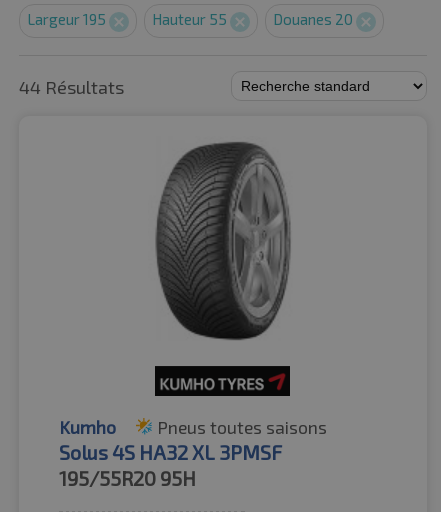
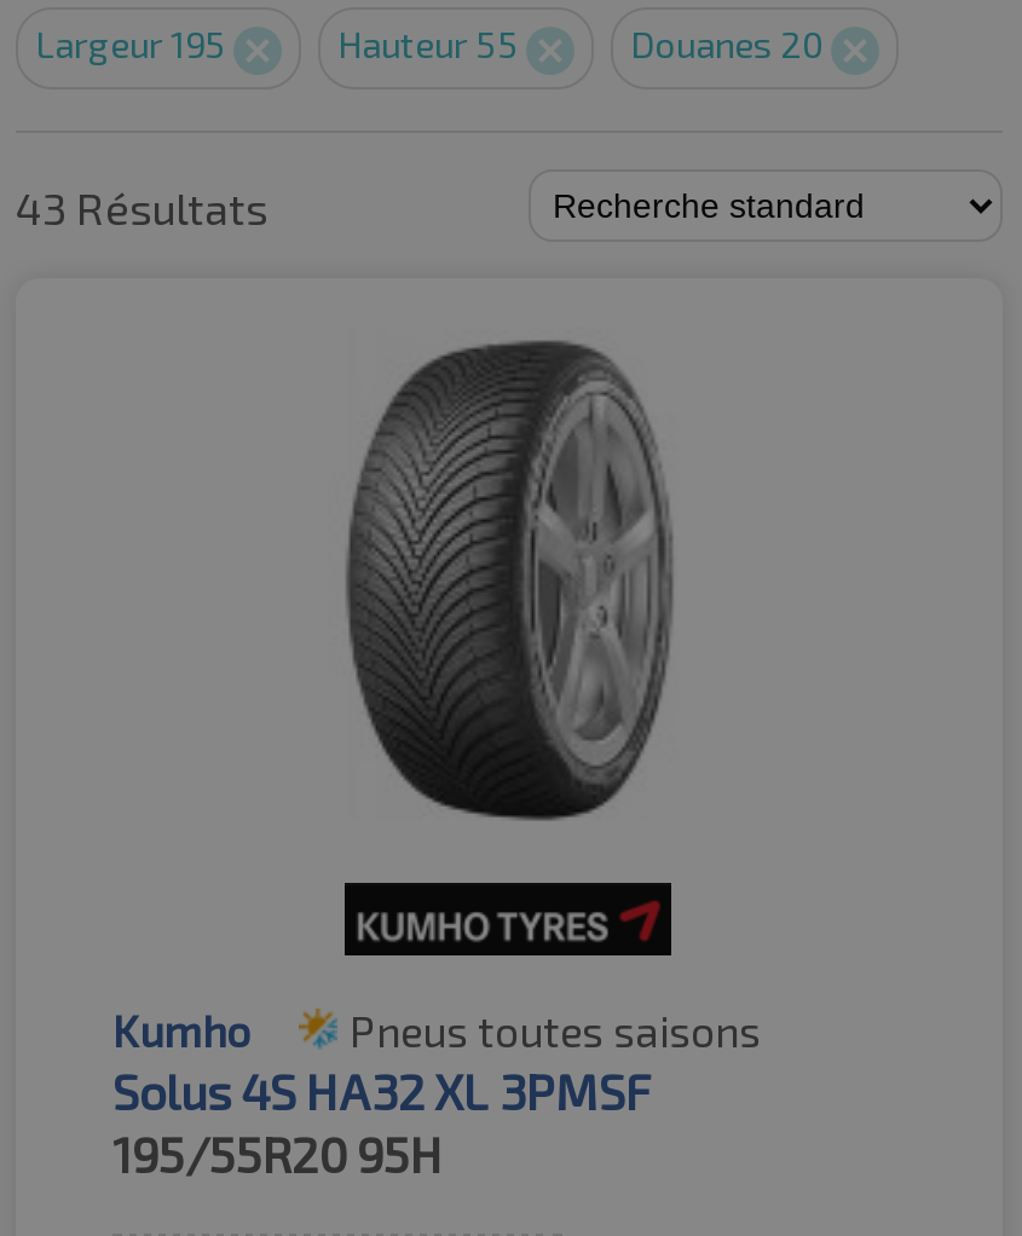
- 44 Résultats
+ 43 Résultats
